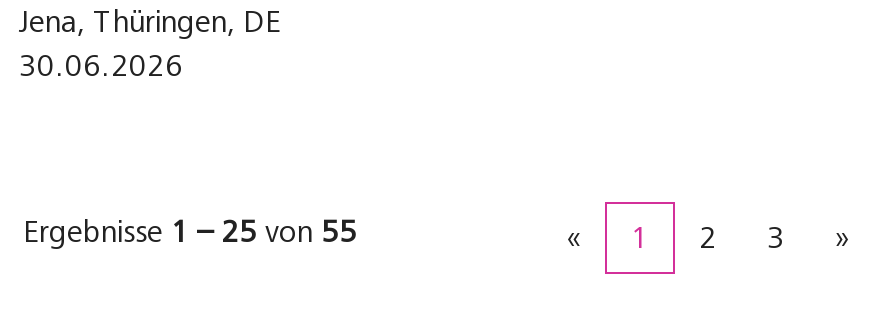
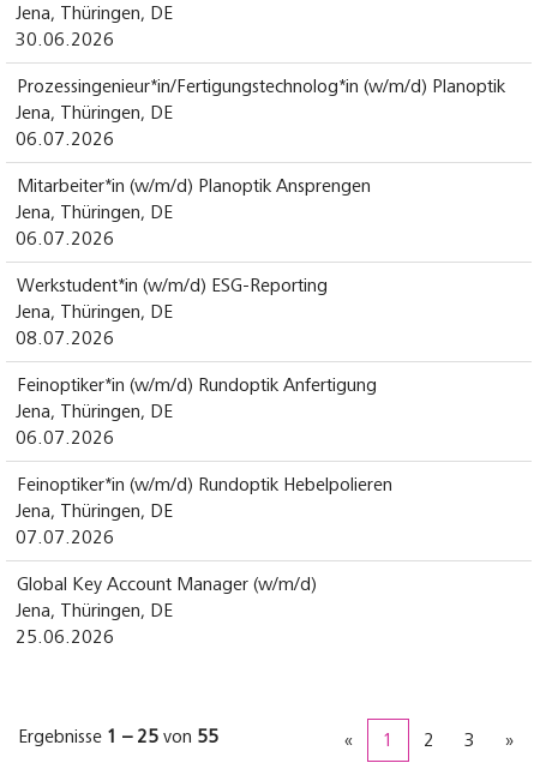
+ Prozessingenieur*in/Fertigungstechnolog*in (w/m/d) Planoptik
+ Jena, Thüringen, DE
+ 06.07.2026
+ Mitarbeiter*in (w/m/d) Planoptik Ansprengen
+ Jena, Thüringen, DE
+ 06.07.2026
+ Werkstudent*in (w/m/d) ESG-Reporting
+ Jena, Thüringen, DE
+ 08.07.2026
+ Feinoptiker*in (w/m/d) Rundoptik Anfertigung
+ Jena, Thüringen, DE
+ 06.07.2026
+ Feinoptiker*in (w/m/d) Rundoptik Hebelpolieren
+ Jena, Thüringen, DE
+ 07.07.2026
+ Global Key Account Manager (w/m/d)
+ Jena, Thüringen, DE
+ 25.06.2026
